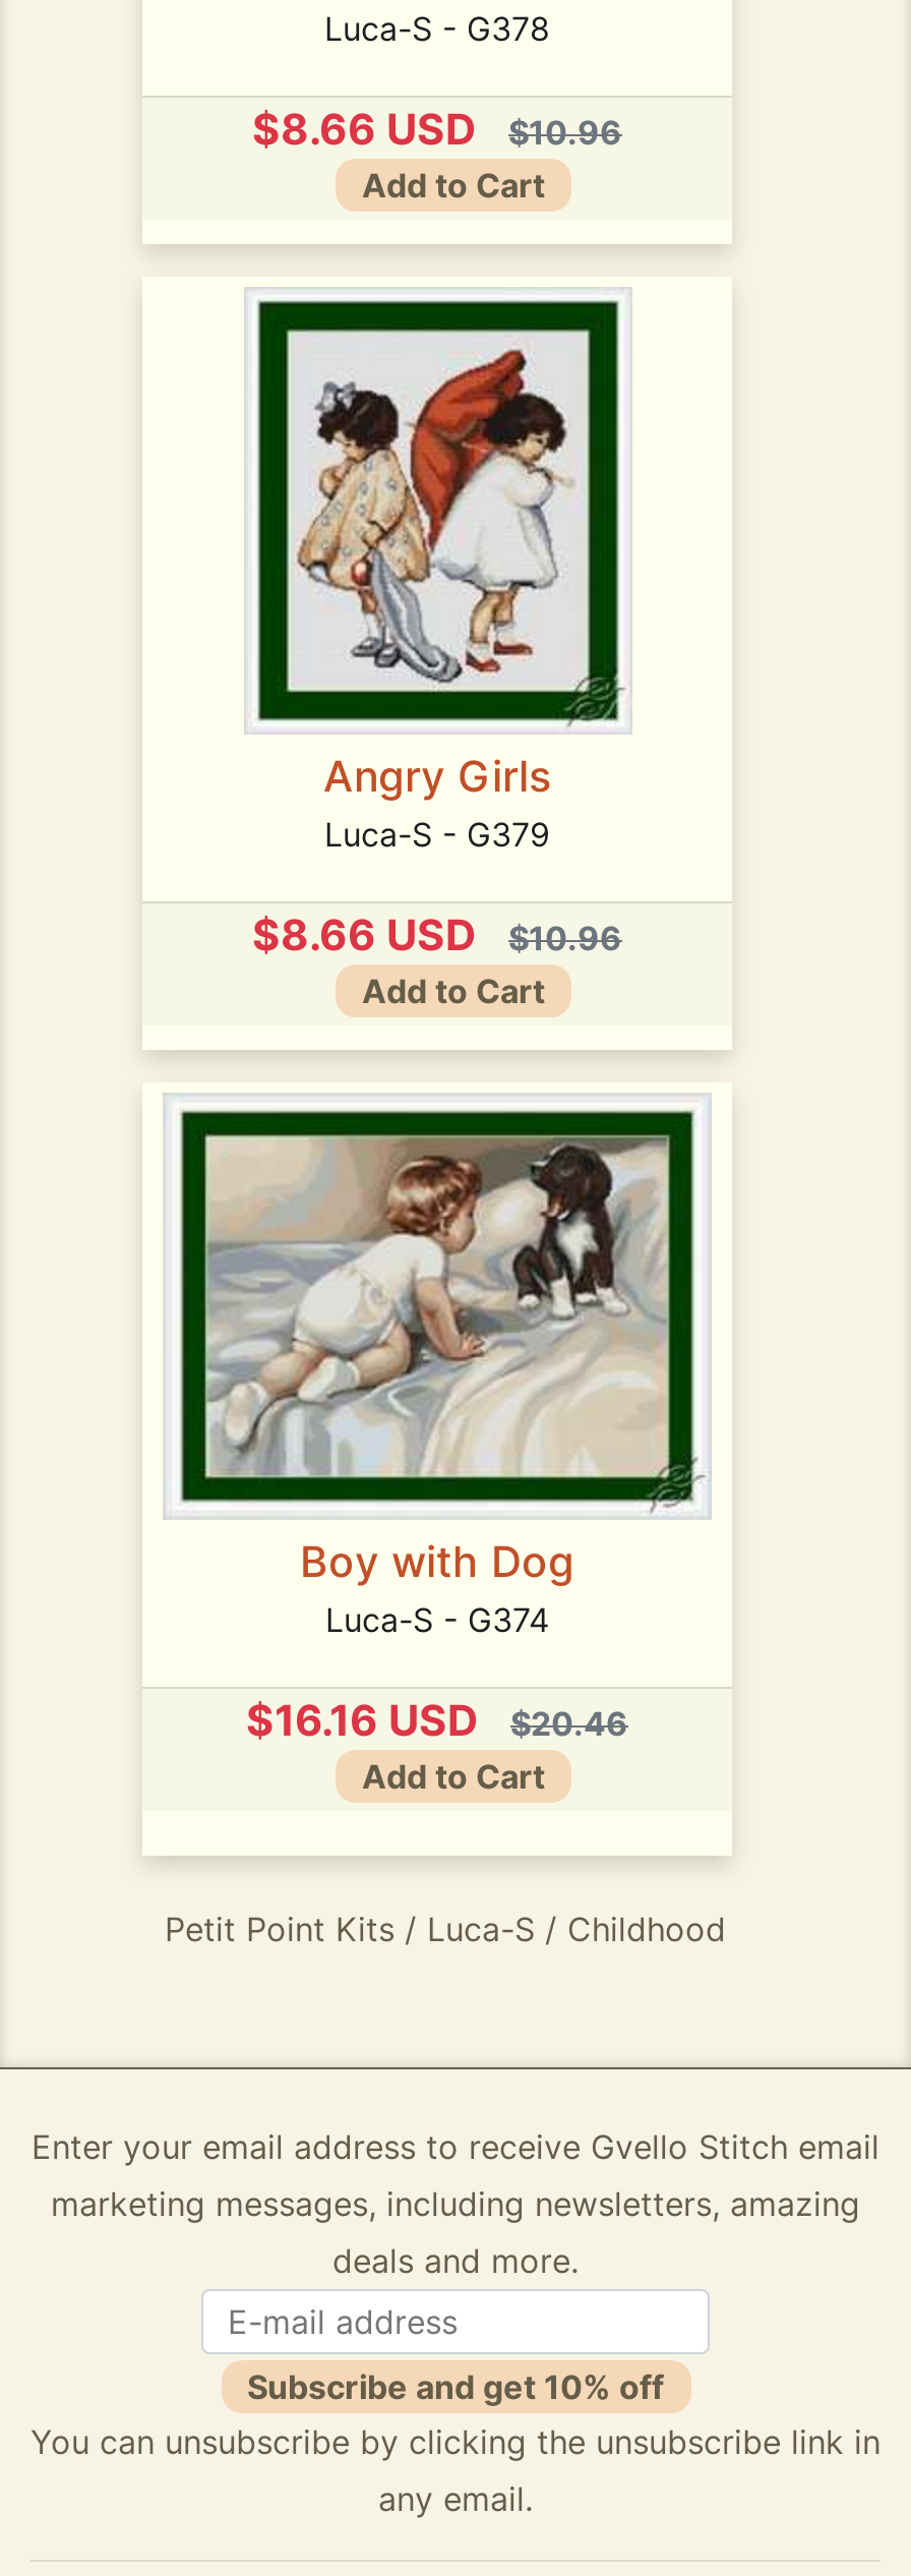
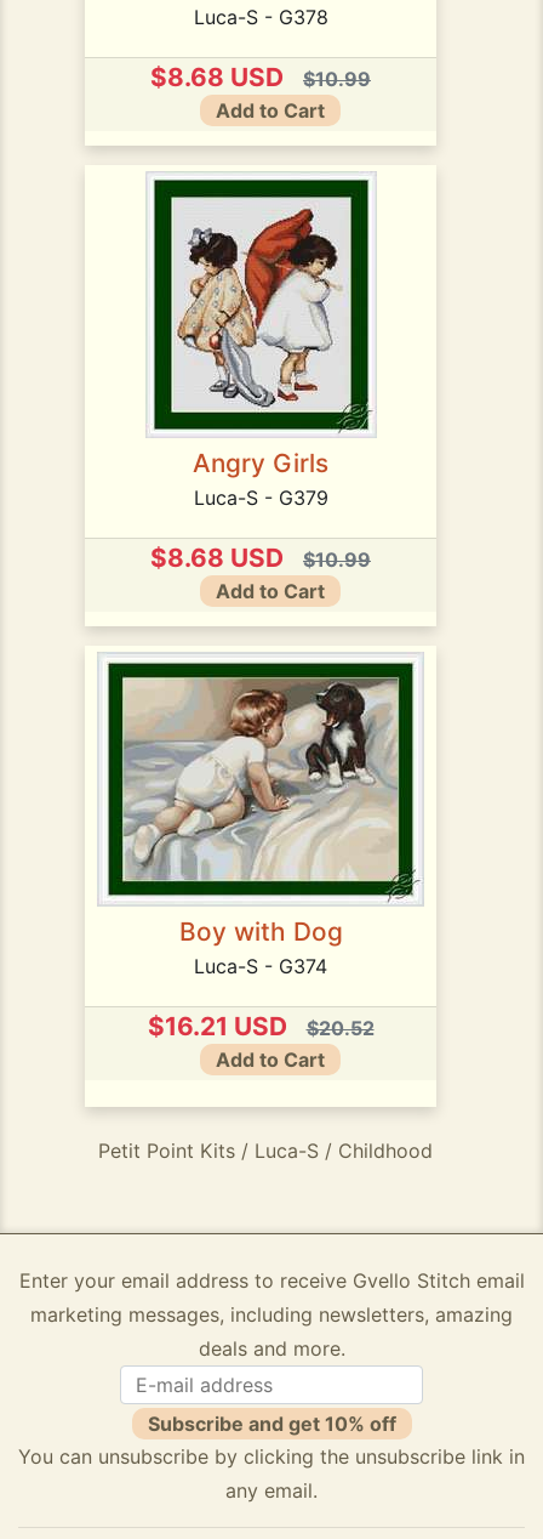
- $8.66 USD
+ $8.68 USD

- $10.96
+ $10.99

- $8.66 USD
+ $8.68 USD

- $10.96
+ $10.99

- $16.16 USD
+ $16.21 USD

- $20.46
+ $20.52
